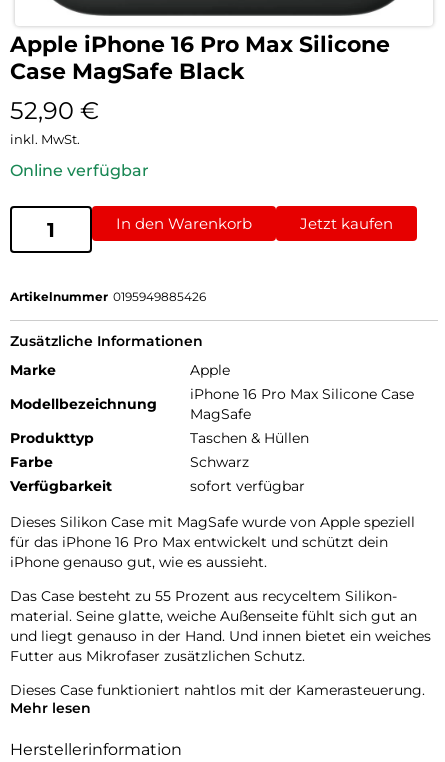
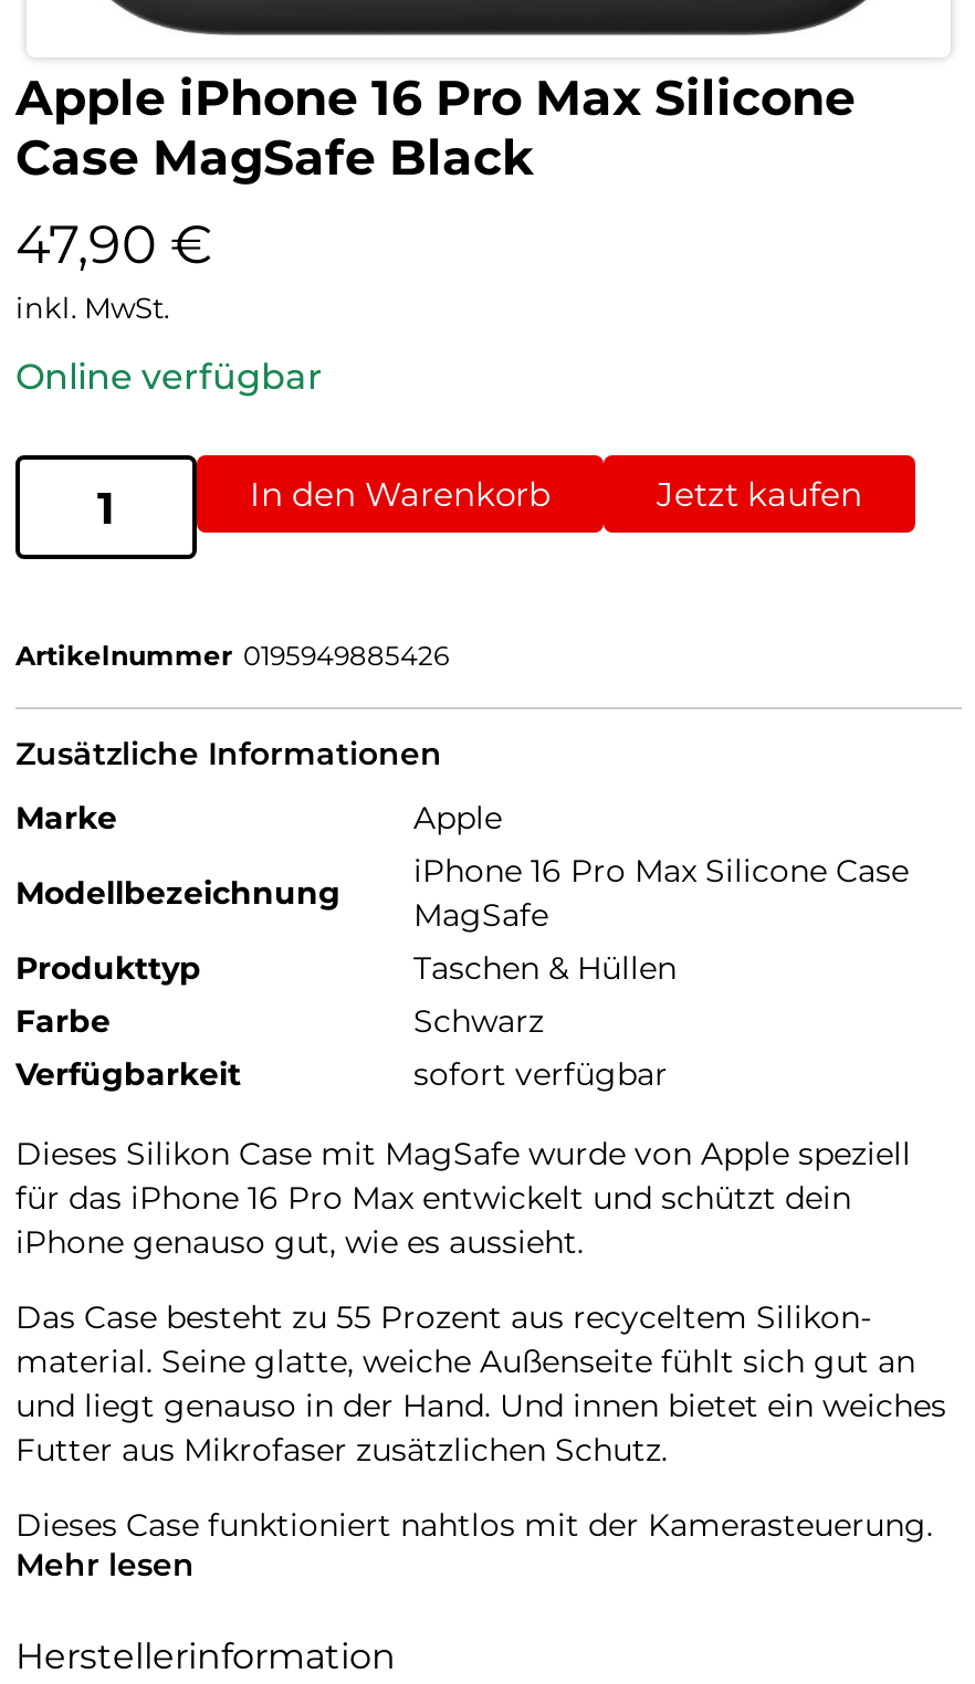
- 52,90 €
+ 47,90 €
